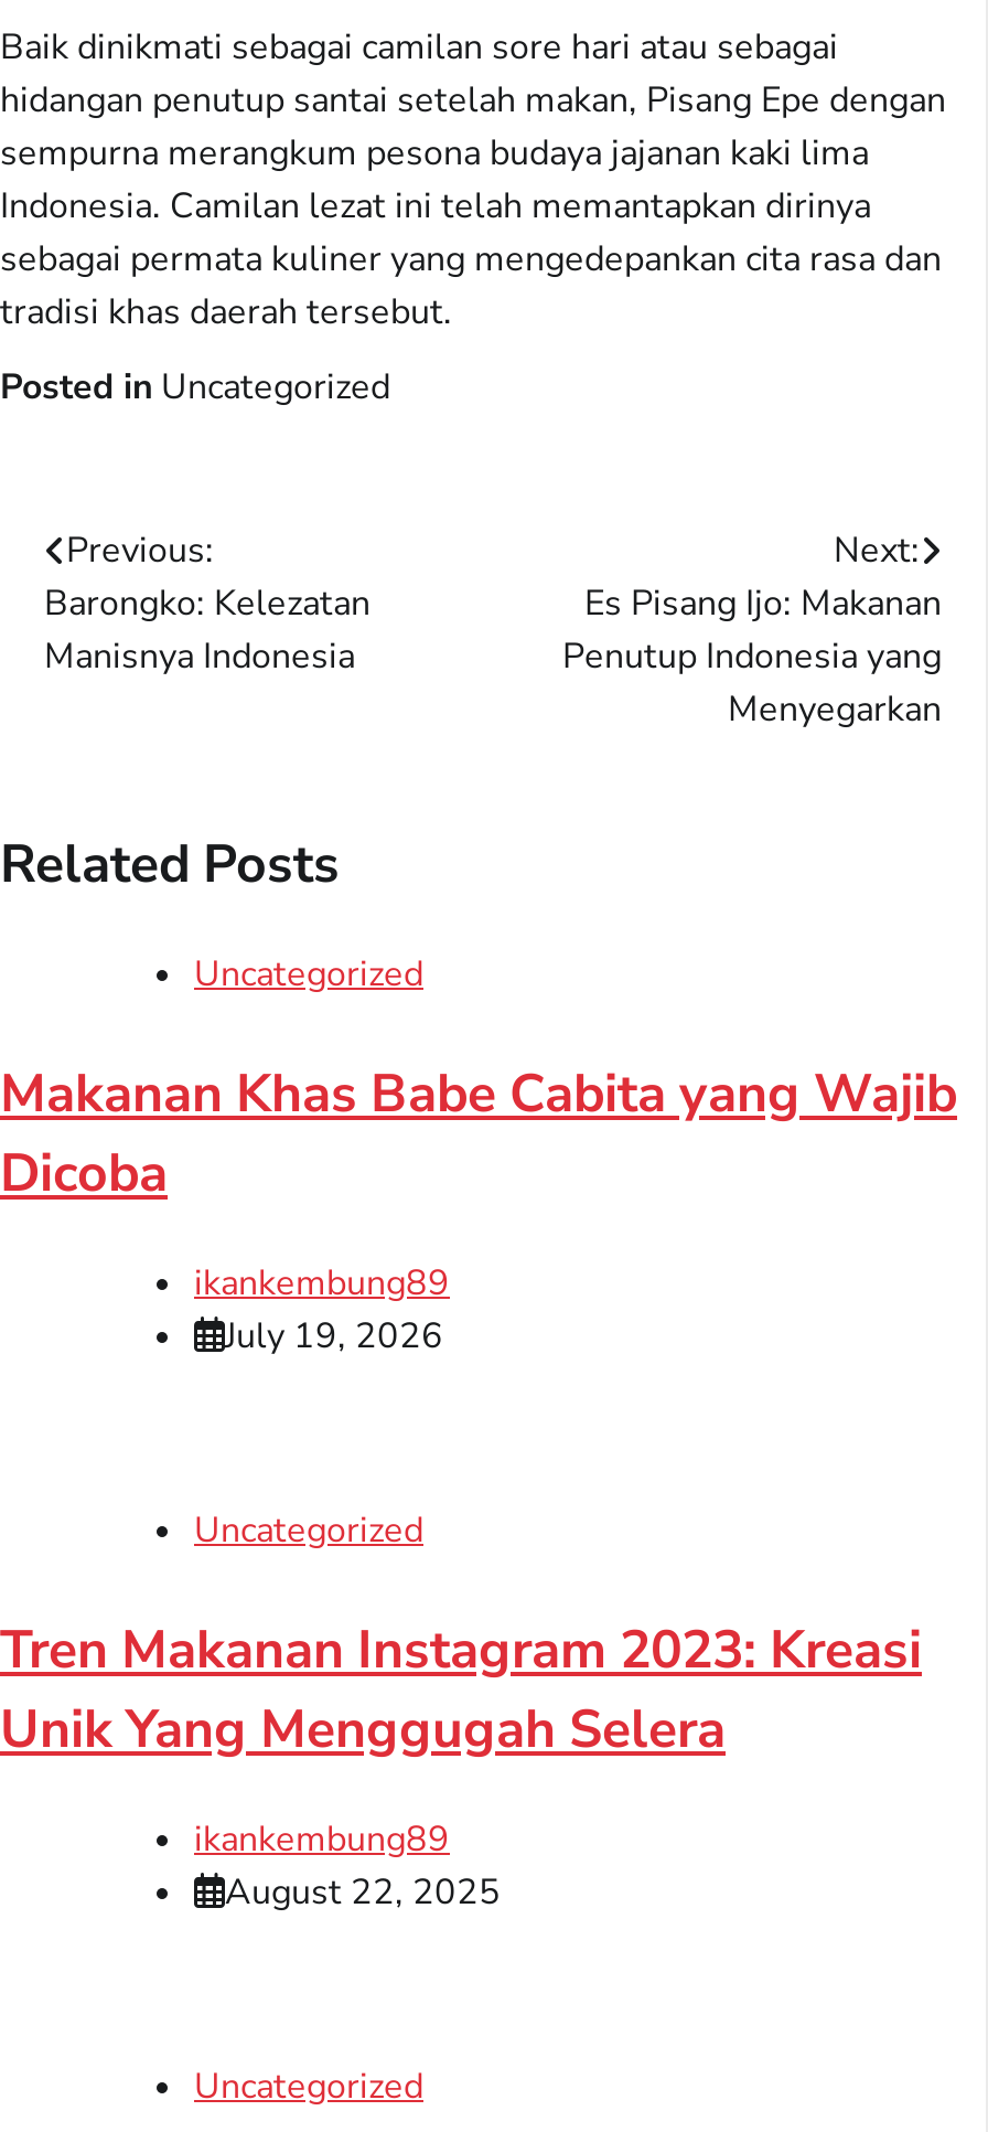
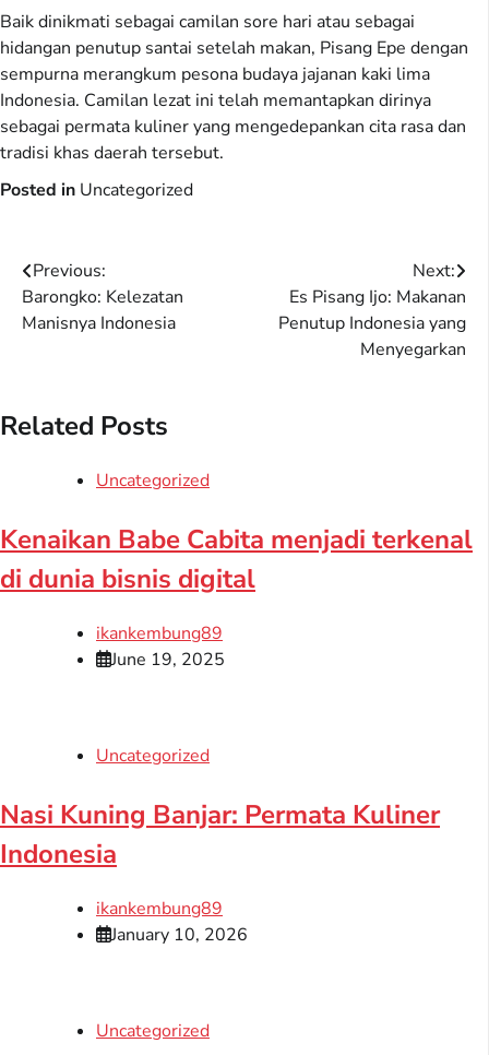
- Makanan Khas Babe Cabita yang Wajib
- Dicoba
+ Kenaikan Babe Cabita menjadi terkenal
+ di dunia bisnis digital

- July 19, 2026
+ June 19, 2025

- Tren Makanan Instagram 2023: Kreasi
- Unik Yang Menggugah Selera
+ Nasi Kuning Banjar: Permata Kuliner
+ Indonesia

- August 22, 2025
+ January 10, 2026
